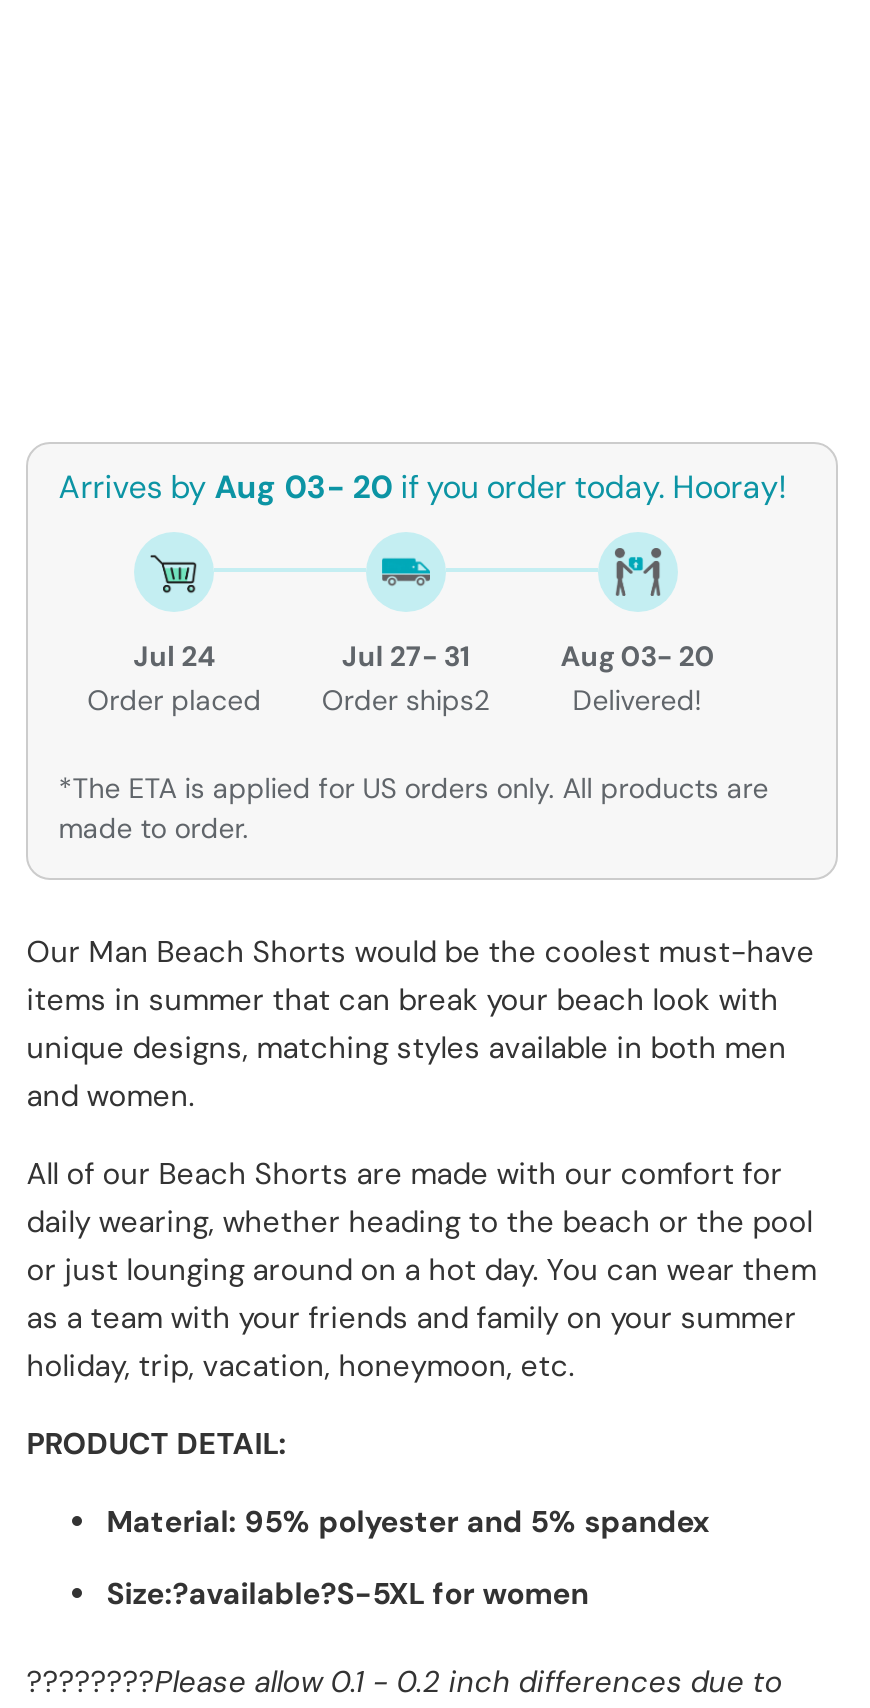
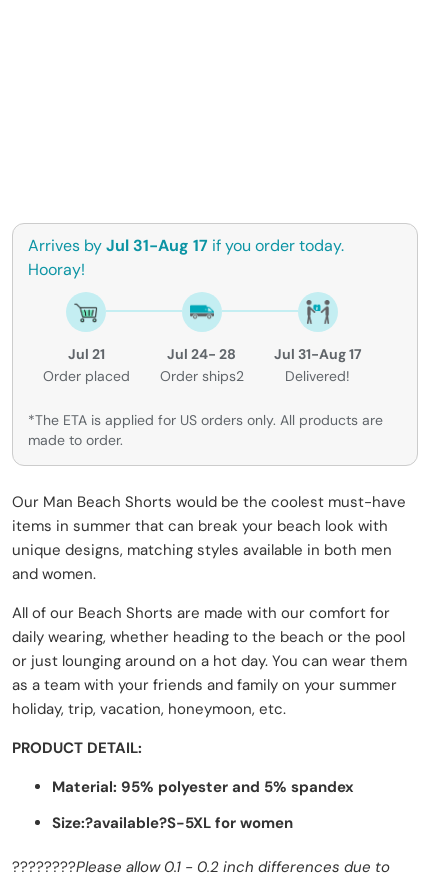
- Arrives by Aug 03- 20 if you order today. Hooray!
+ Arrives by Jul 31-Aug 17 if you order today.
+ Hooray!

- Jul 24
+ Jul 21

- Jul 27- 31
+ Jul 24- 28

- Aug 03- 20
+ Jul 31-Aug 17
